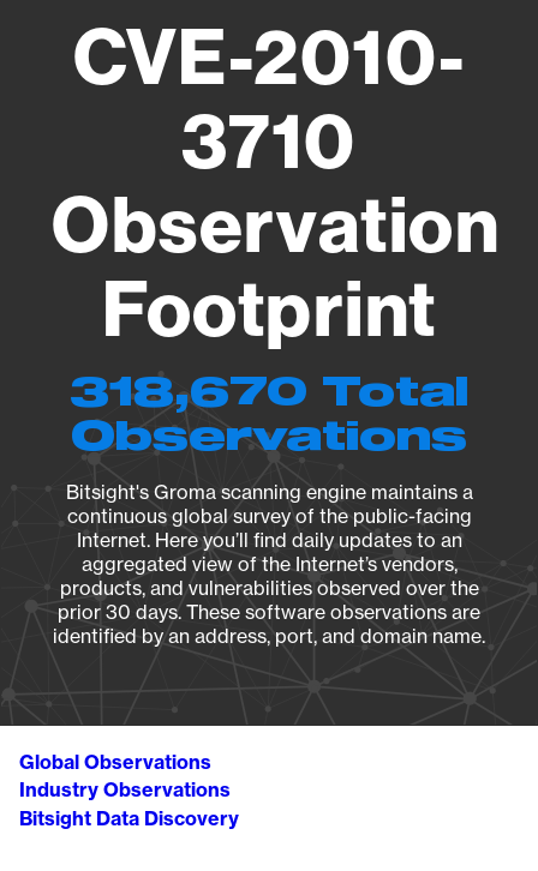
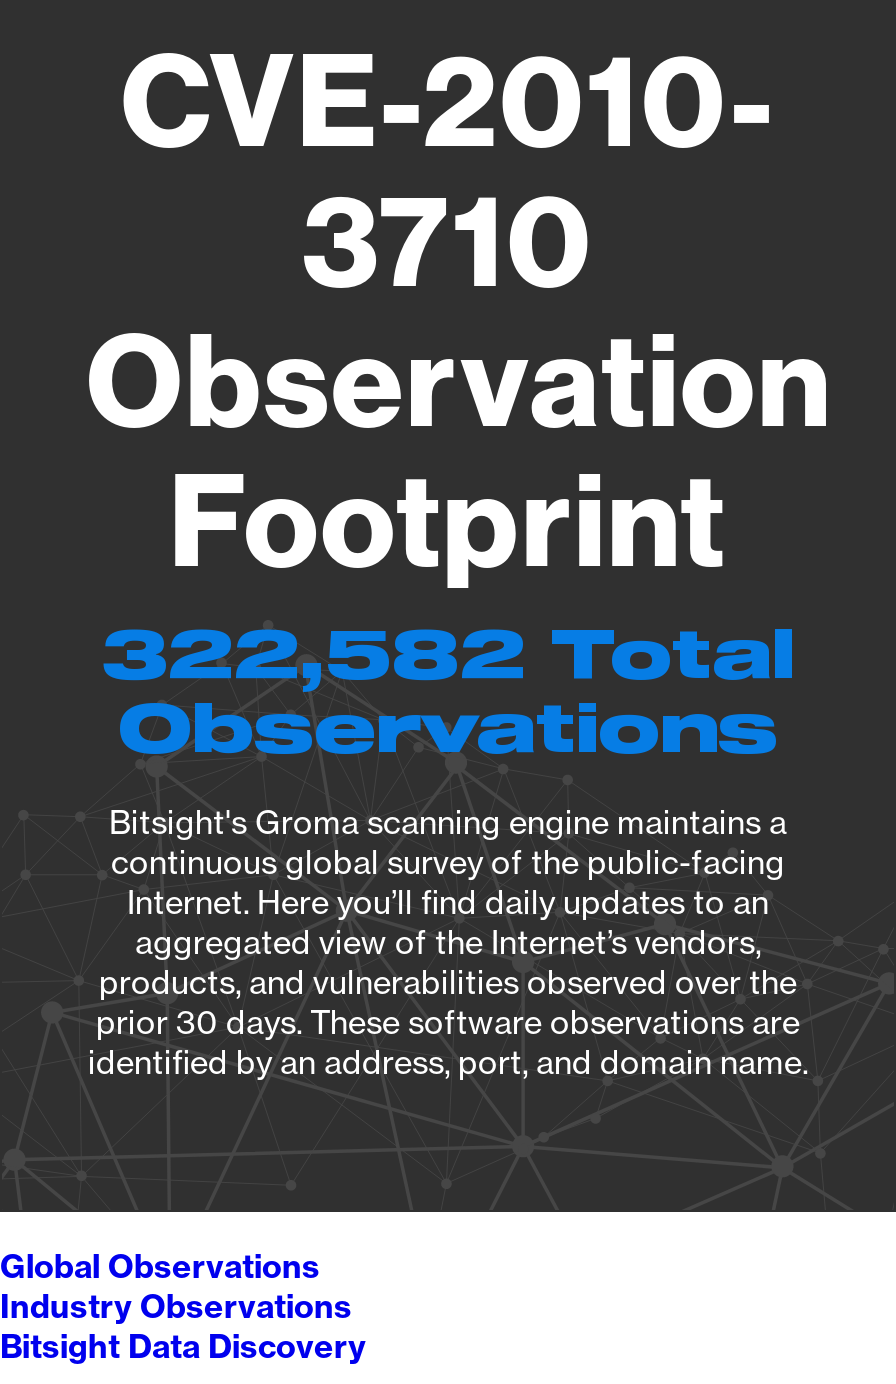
- 318,670 Total
+ 322,582 Total
